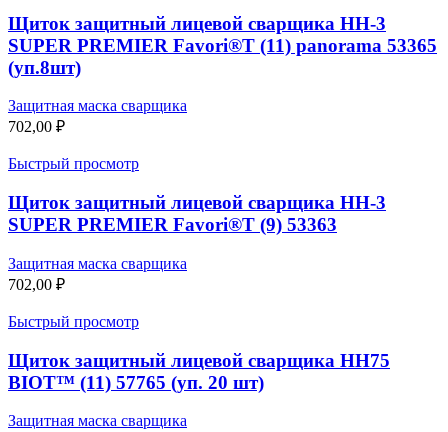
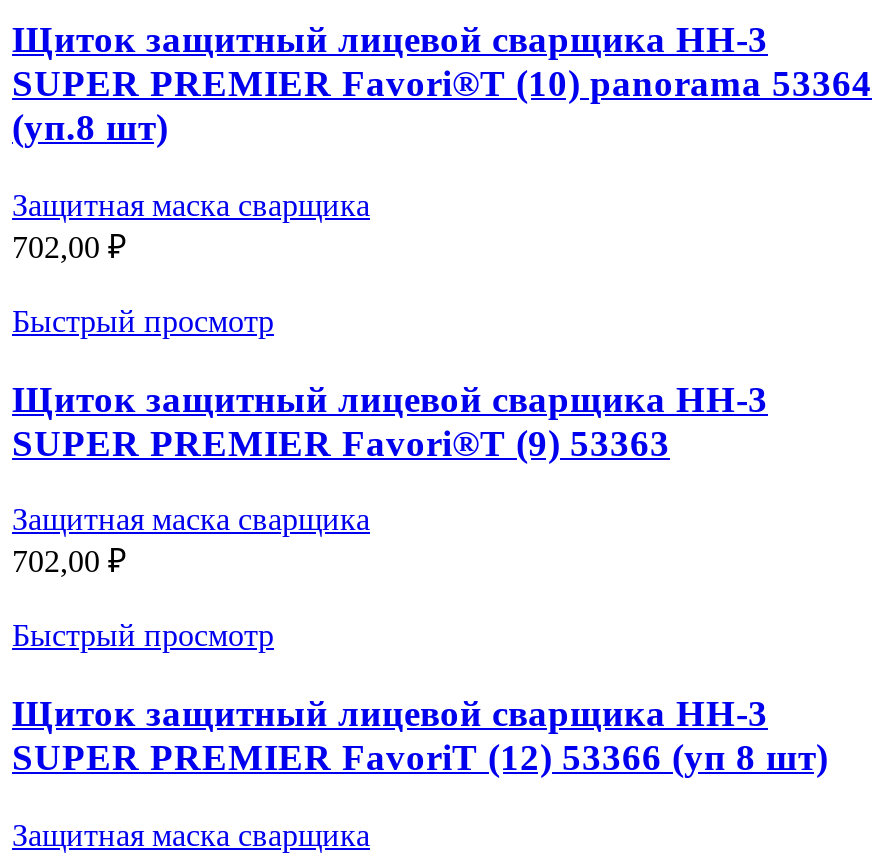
- SUPER PREMIER Favori®T (11) panorama 53365
- (уп.8шт)
+ SUPER PREMIER Favori®T (10) panorama 53364
+ (уп.8 шт)

- Щиток защитный лицевой сварщика НН75
- BIOT™ (11) 57765 (уп. 20 шт)
+ Щиток защитный лицевой сварщика НН-3
+ SUPER PREMIER FavoriT (12) 53366 (уп 8 шт)
